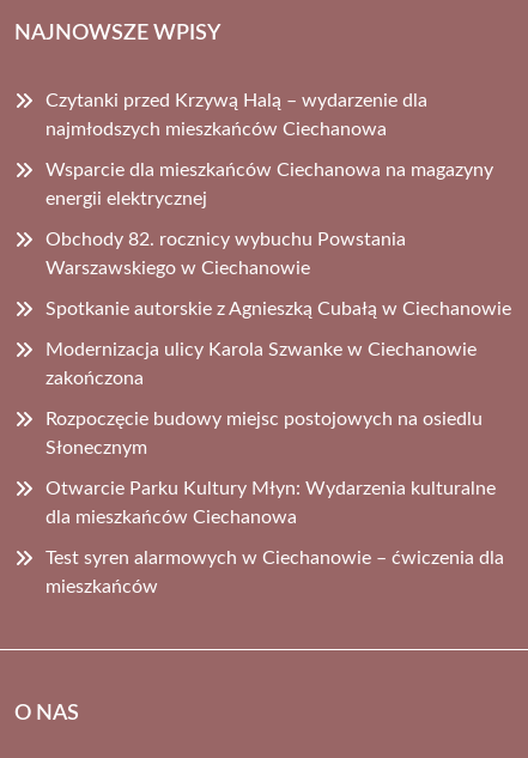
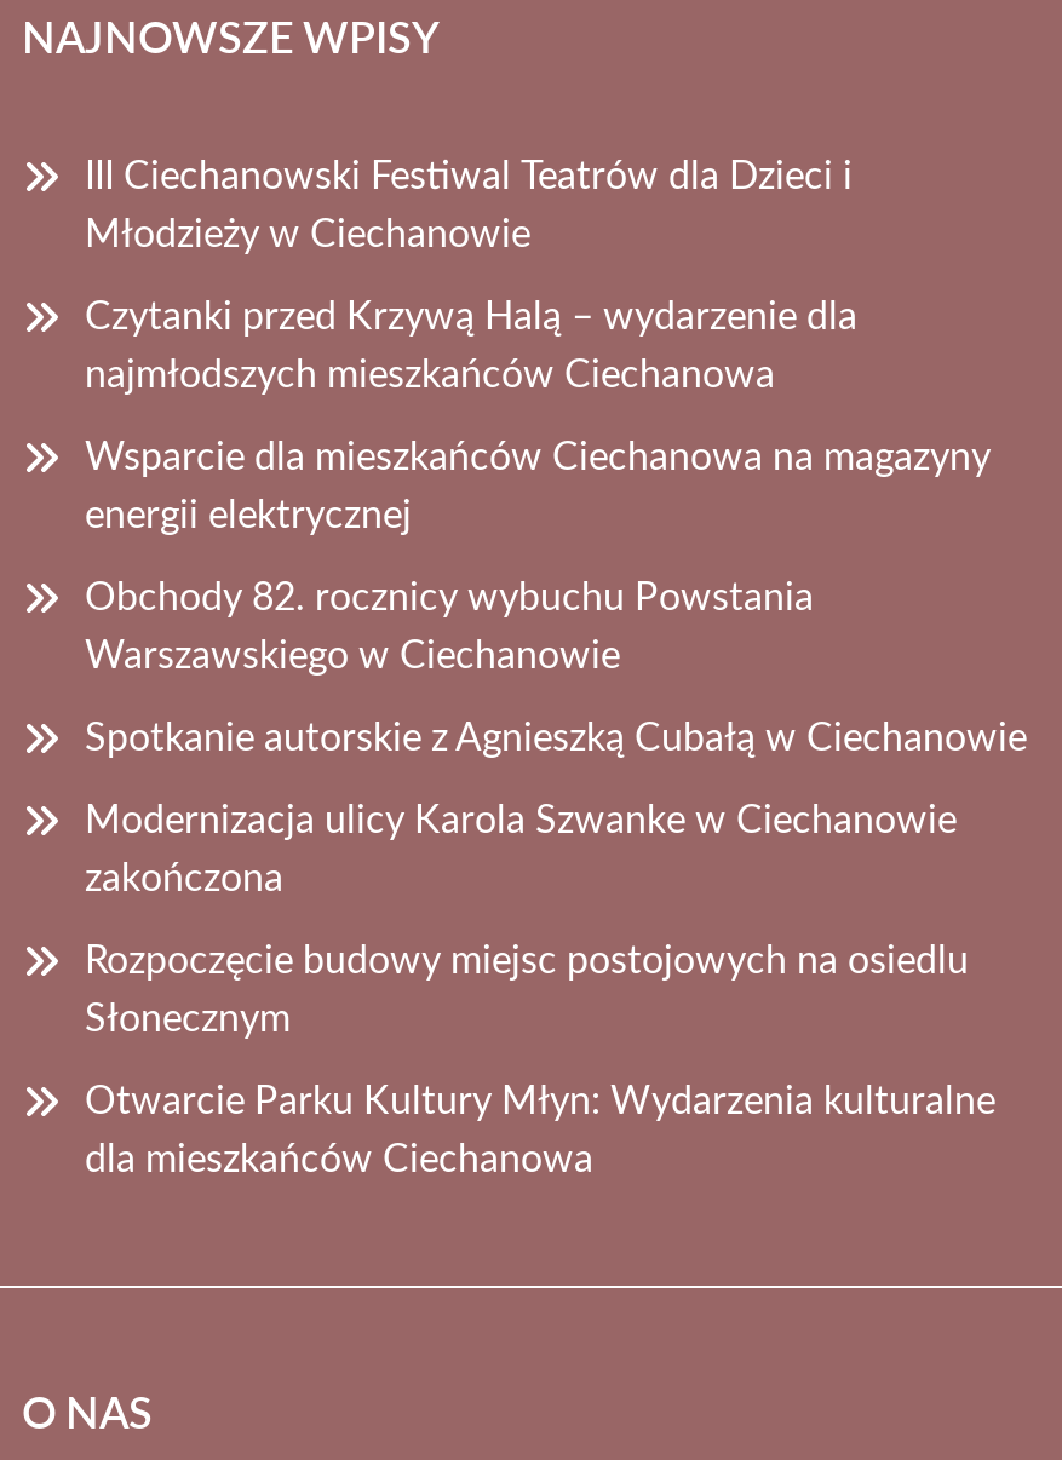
+ III Ciechanowski Festiwal Teatrów dla Dzieci i
+ Młodzieży w Ciechanowie

moved down: Czytanki przed Krzywą Halą – wydarzenie dla | najmłodszych mieszkańców Ciechanowa | Wsparcie dla mieszkańców Ciechanowa na magazyny | ... | Otwarcie Parku Kultury Młyn: Wydarzenia kulturalne | dla mieszkańców Ciechanowa

- Test syren alarmowych w Ciechanowie – ćwiczenia dla
- mieszkańców
